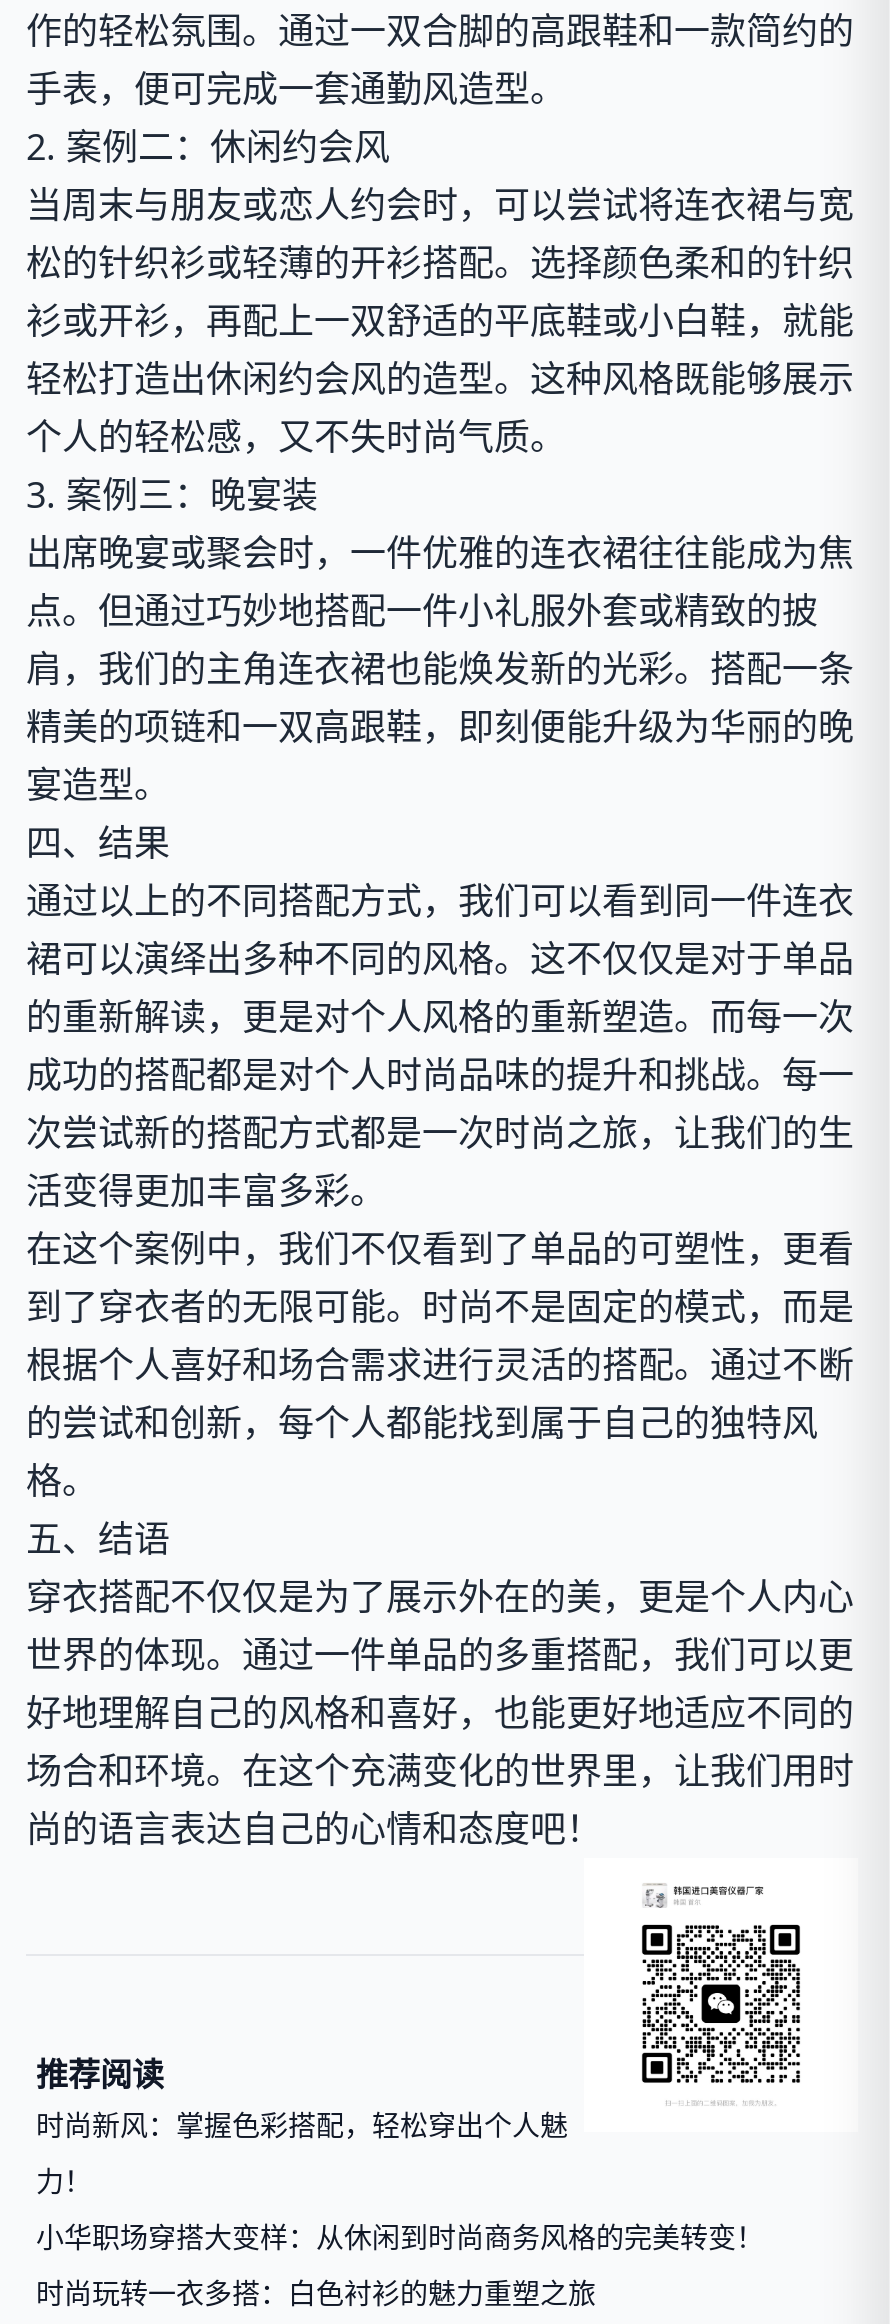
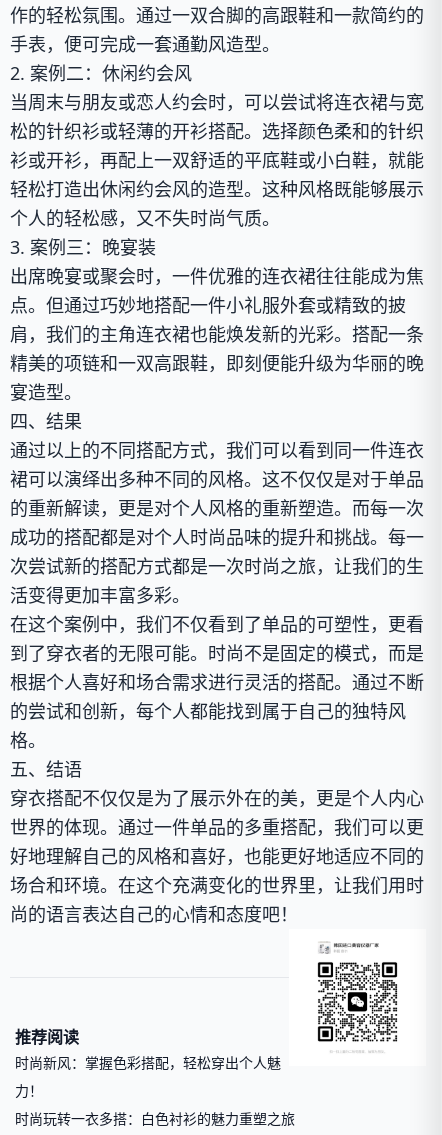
- 小华职场穿搭大变样：从休闲到时尚商务风格的完美转变！
